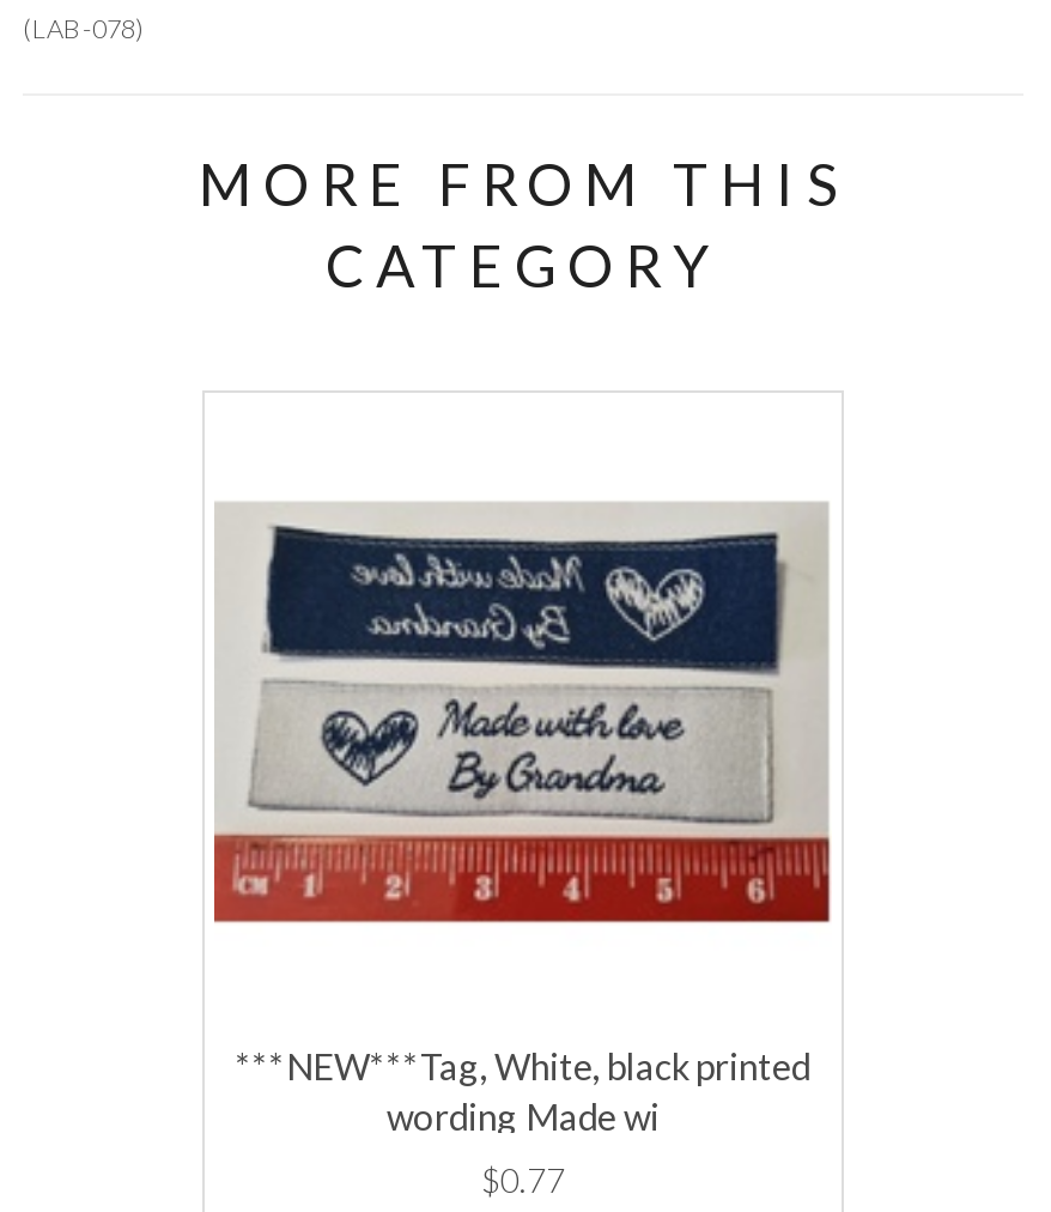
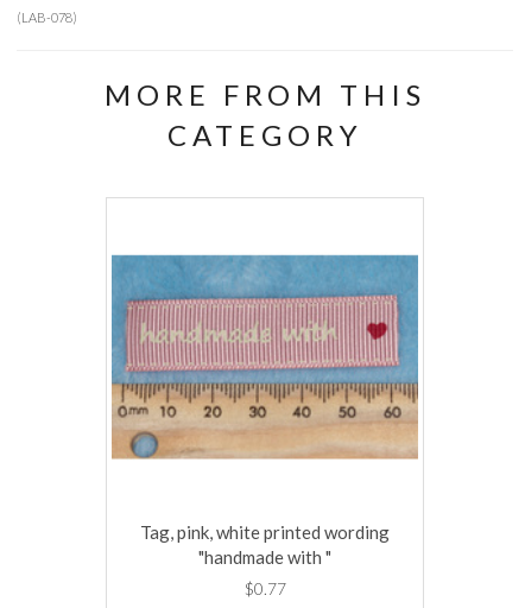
- [image]
+ [image]

- ***NEW***Tag, White, black printed
- wording Made wi
+ Tag, pink, white printed wording
+ "handmade with "
